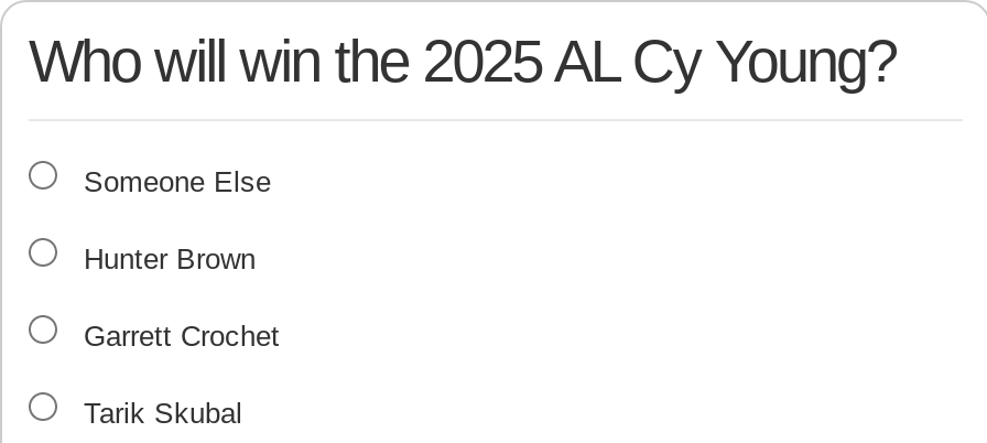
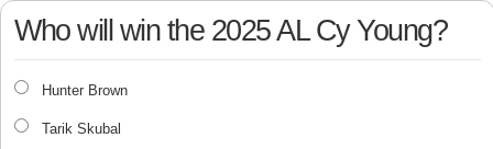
- Someone Else

- Garrett Crochet
